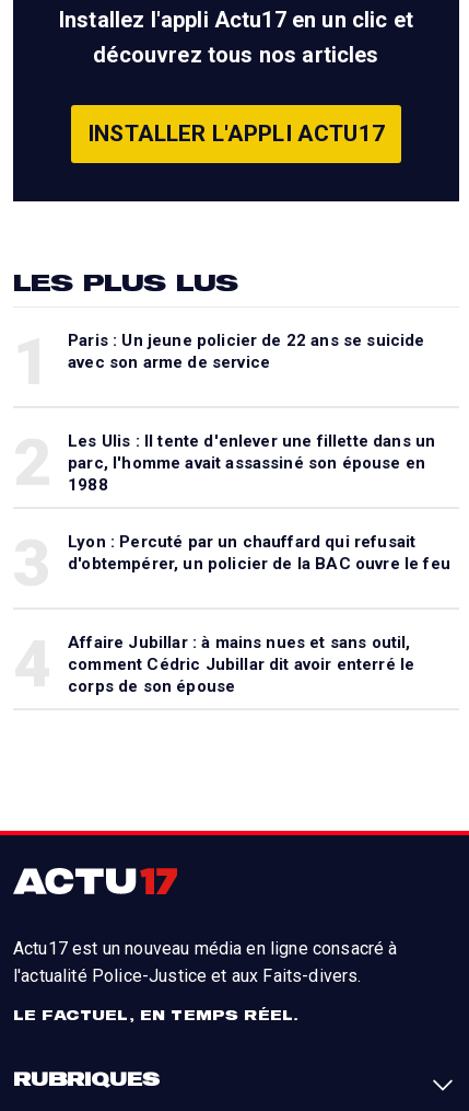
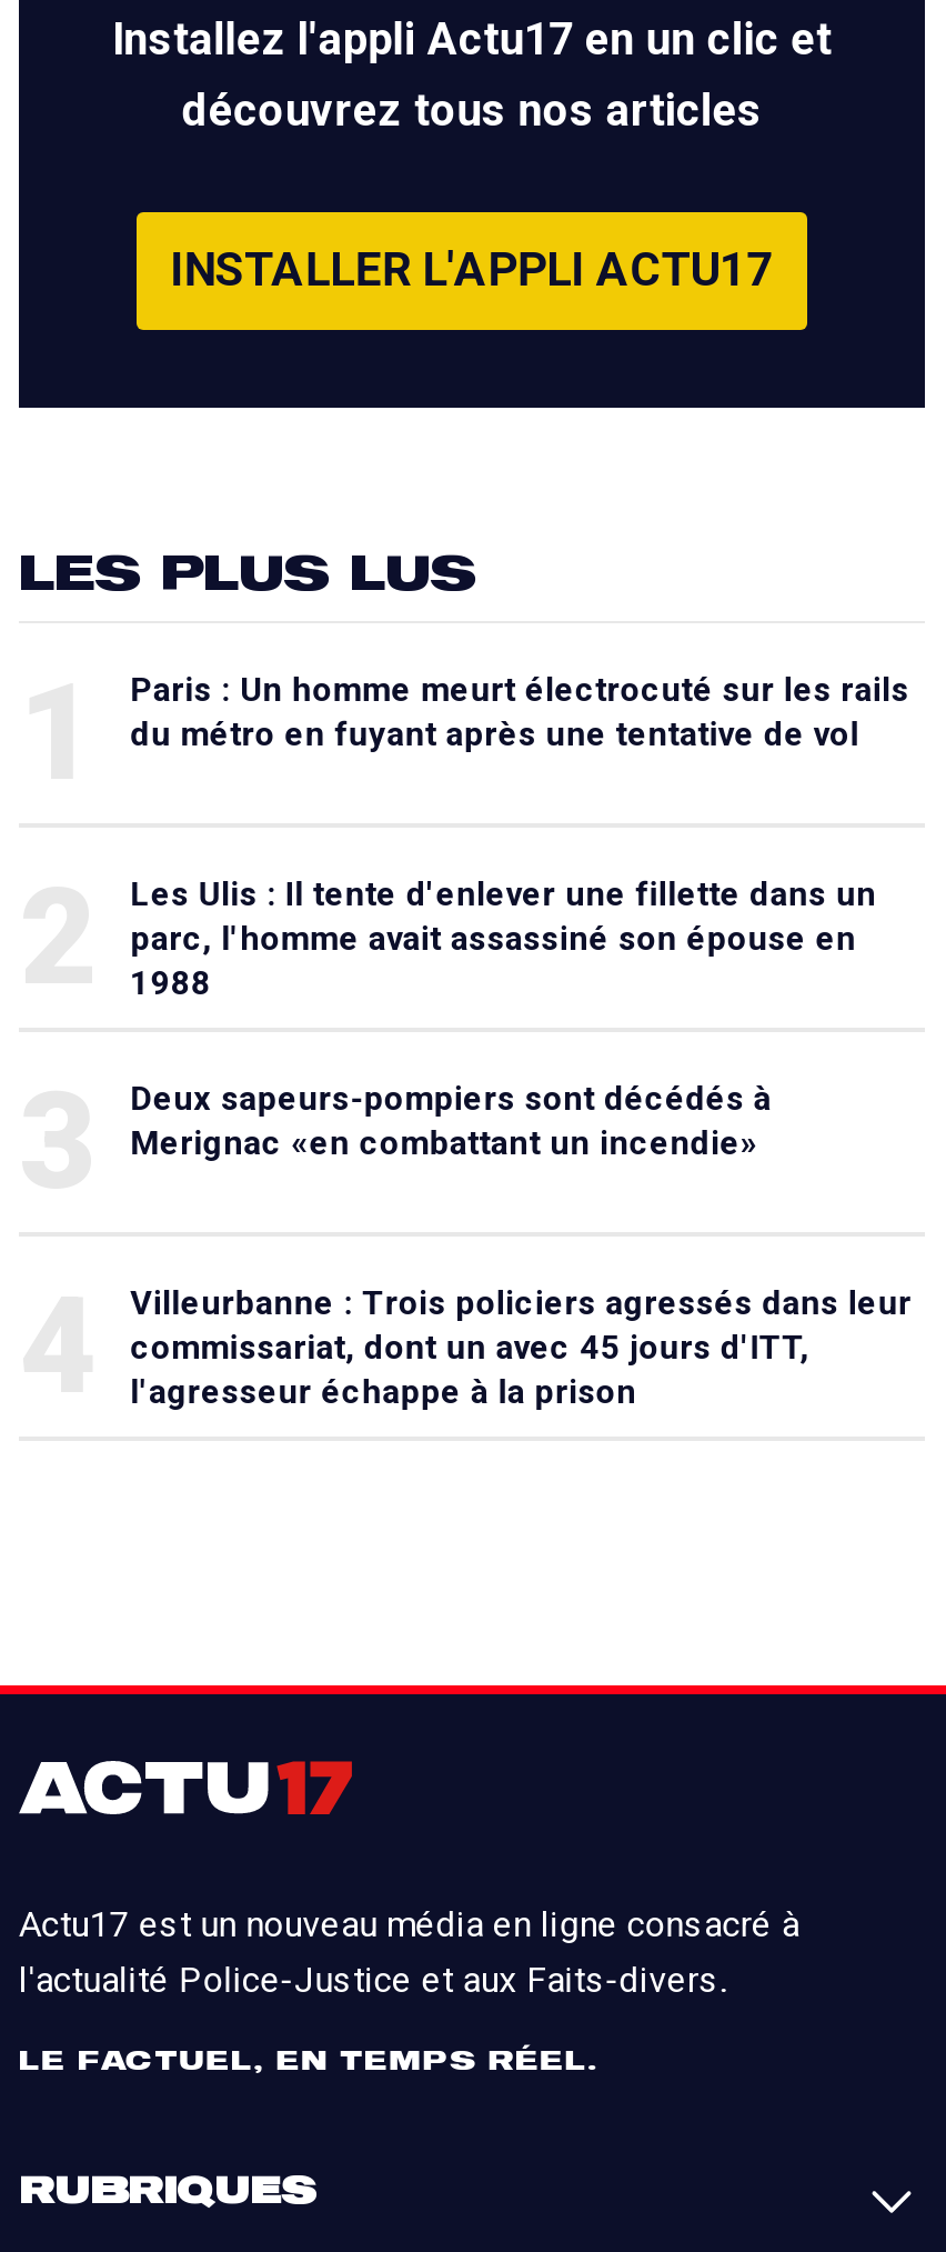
- Paris : Un jeune policier de 22 ans se suicide
- avec son arme de service
+ Paris : Un homme meurt électrocuté sur les rails
+ du métro en fuyant après une tentative de vol

- Lyon : Percuté par un chauffard qui refusait
- d'obtempérer, un policier de la BAC ouvre le feu
+ Deux sapeurs-pompiers sont décédés à
+ Merignac «en combattant un incendie»

- Affaire Jubillar : à mains nues et sans outil,
- comment Cédric Jubillar dit avoir enterré le
- corps de son épouse
+ Villeurbanne : Trois policiers agressés dans leur
+ commissariat, dont un avec 45 jours d'ITT,
+ l'agresseur échappe à la prison
